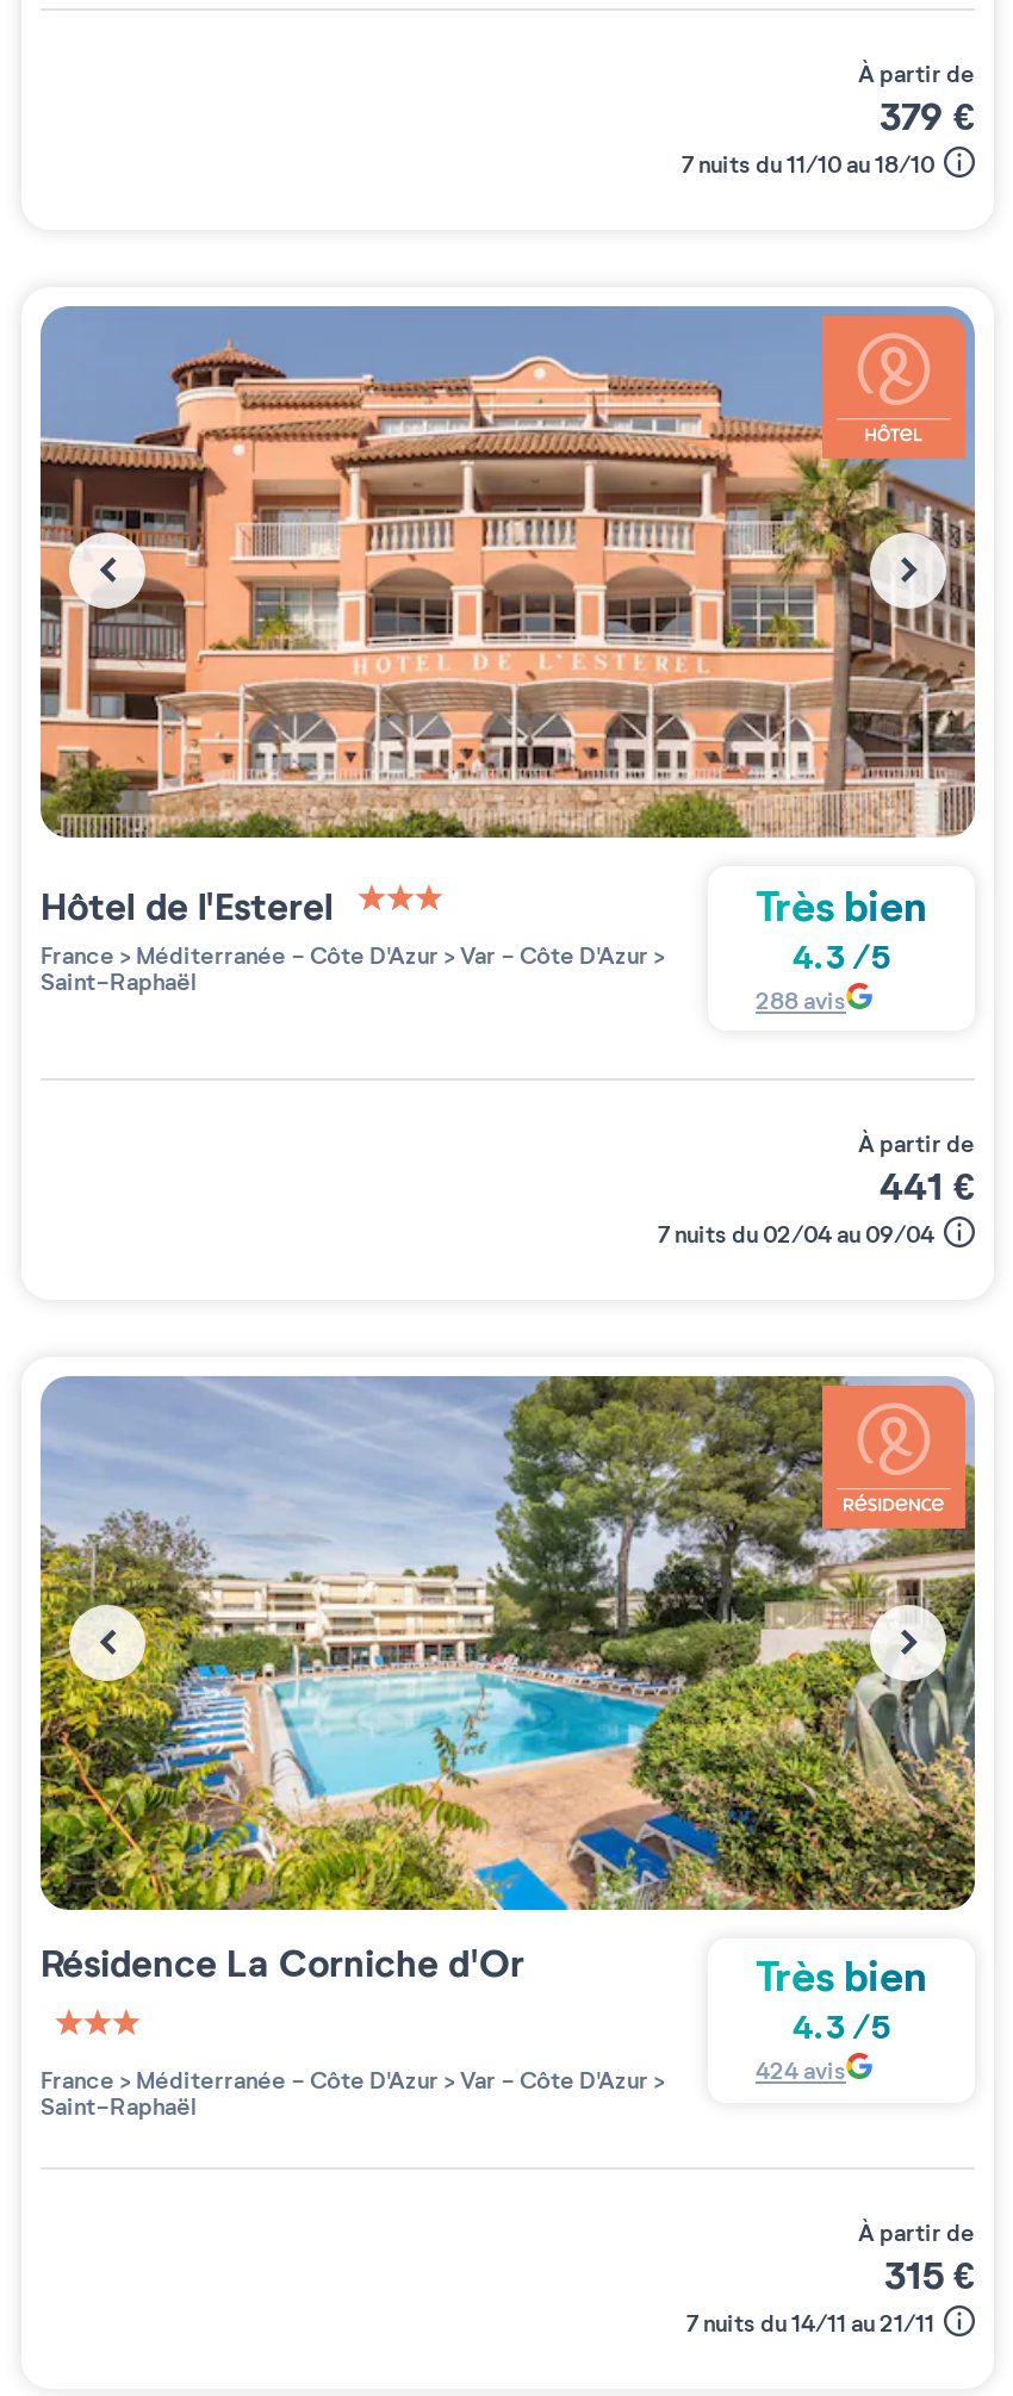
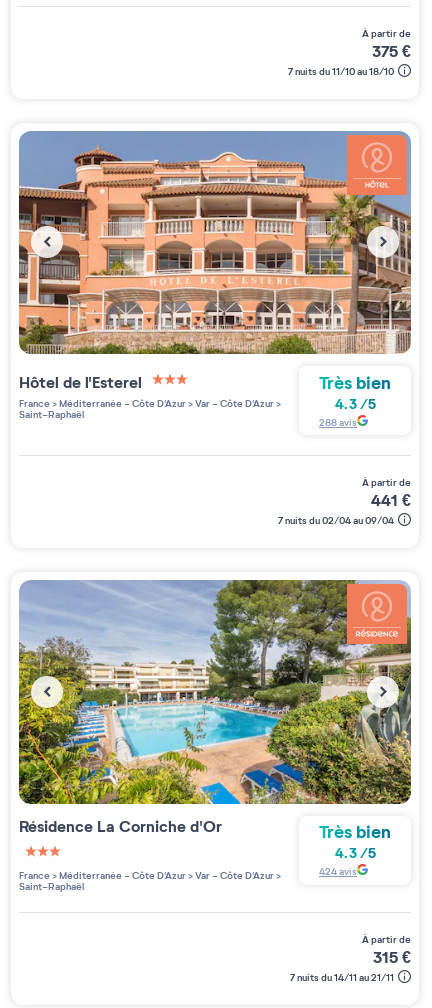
- 379 €
+ 375 €
